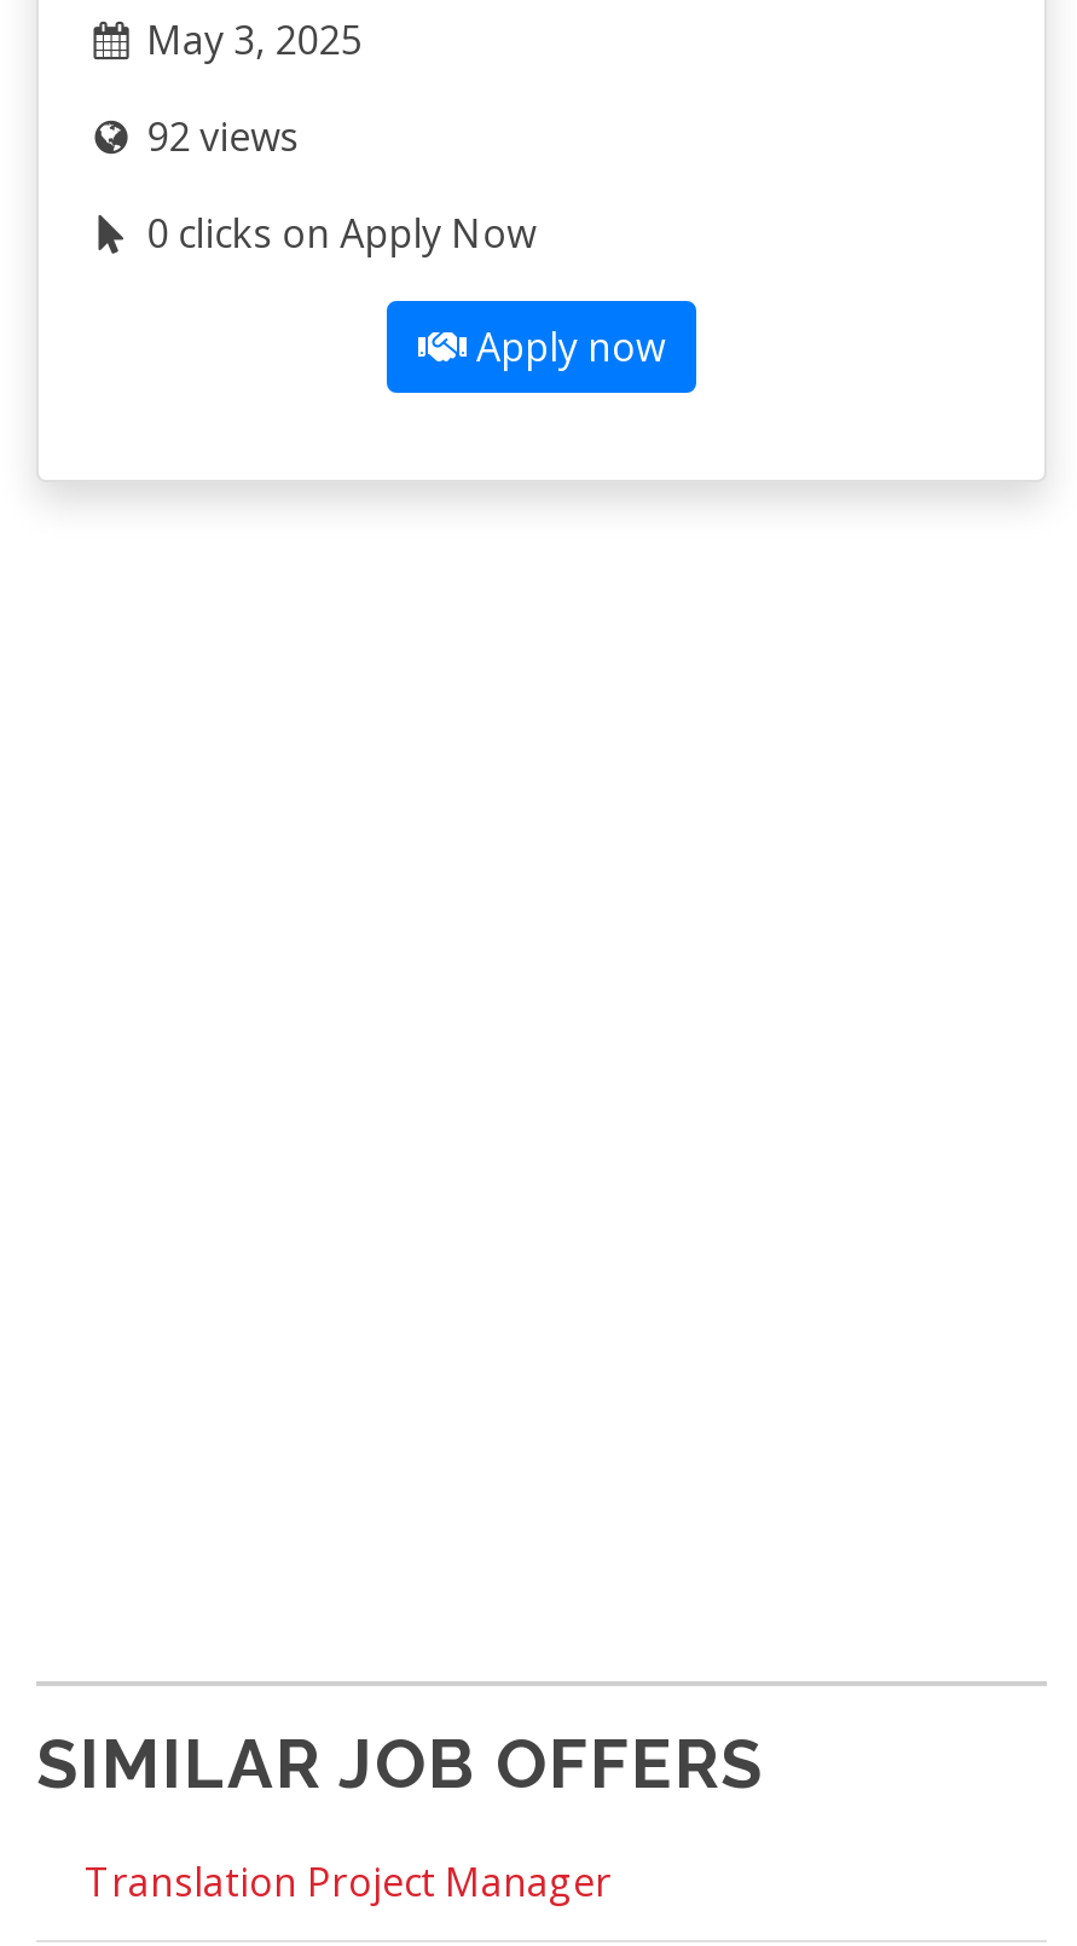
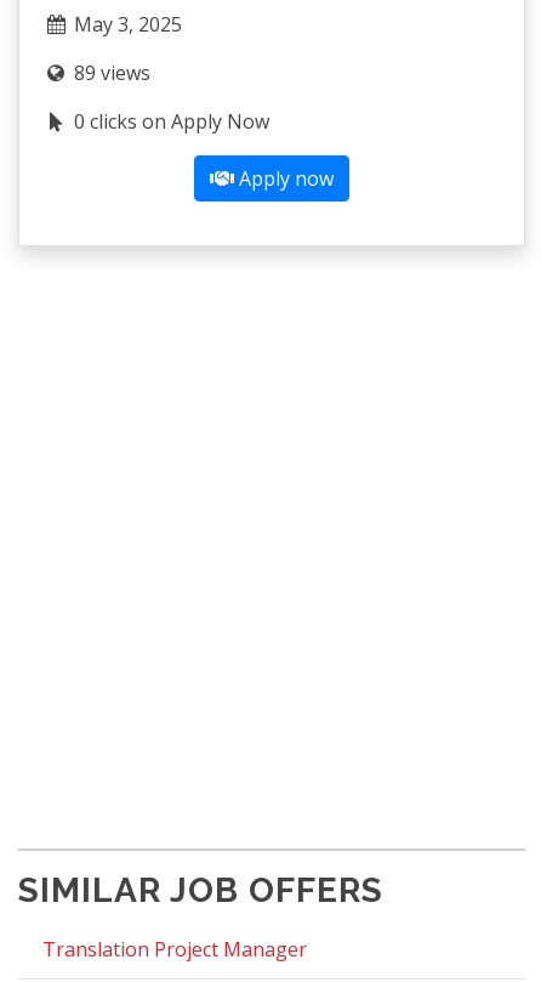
- 92 views
+ 89 views
